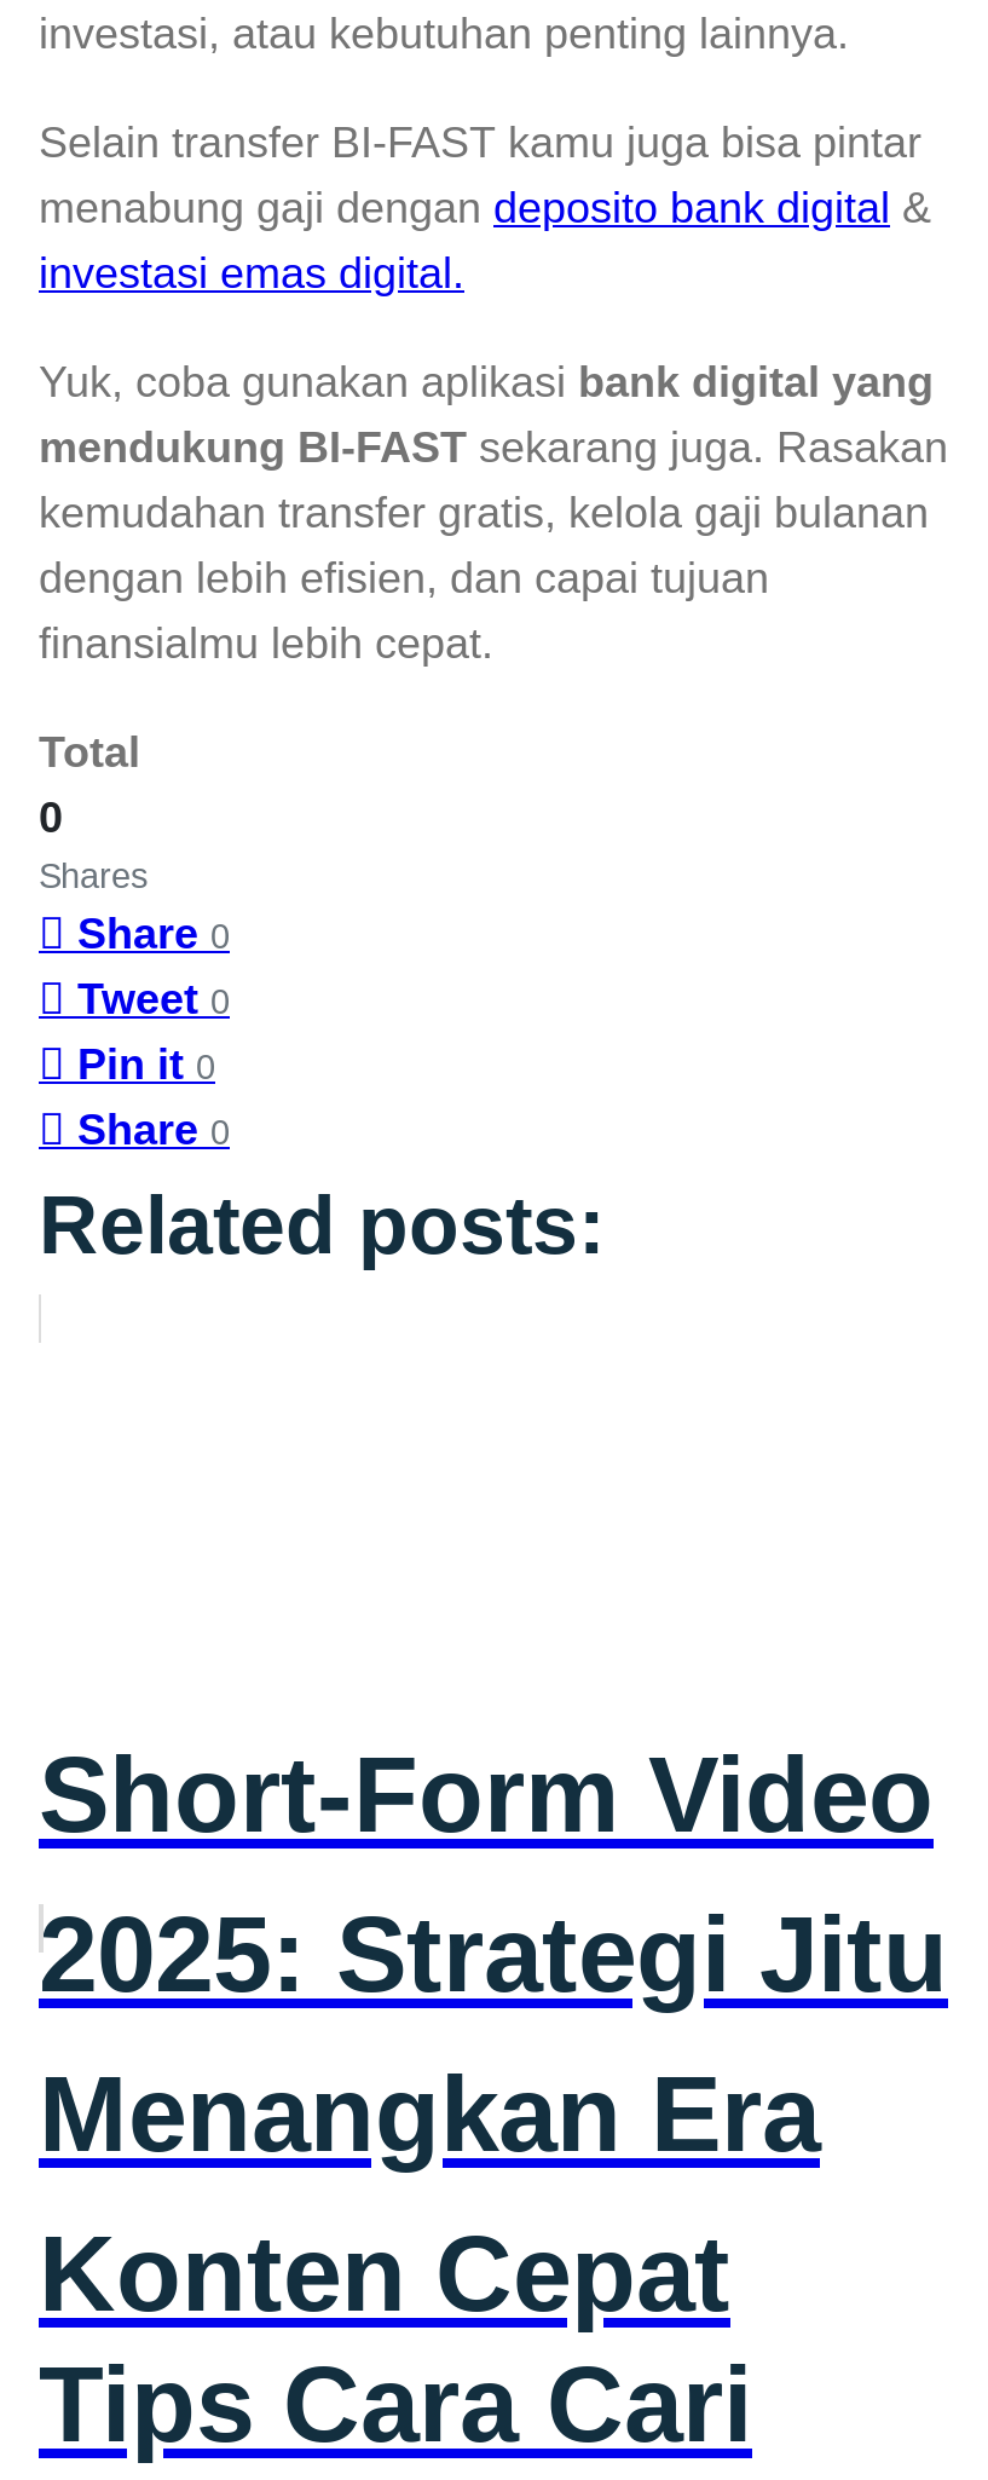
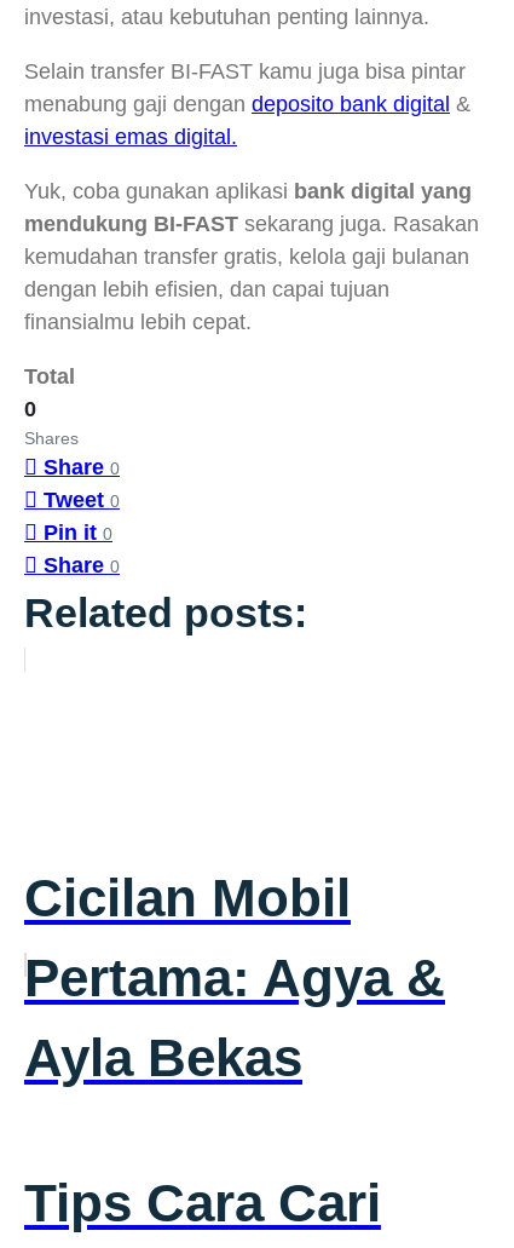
- Short-Form Video
- 2025: Strategi Jitu
- Menangkan Era
- Konten Cepat
+ Cicilan Mobil
+ Pertama: Agya &
+ Ayla Bekas
